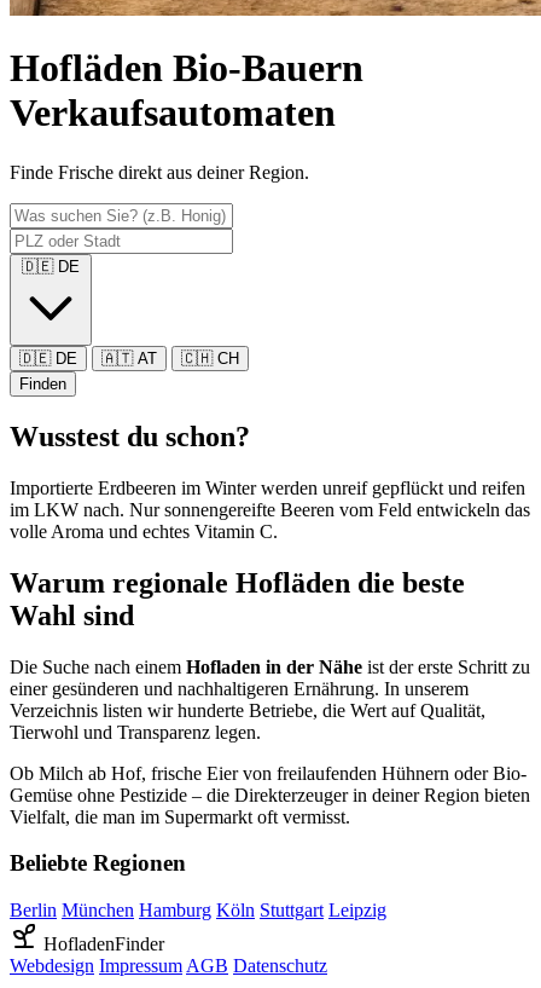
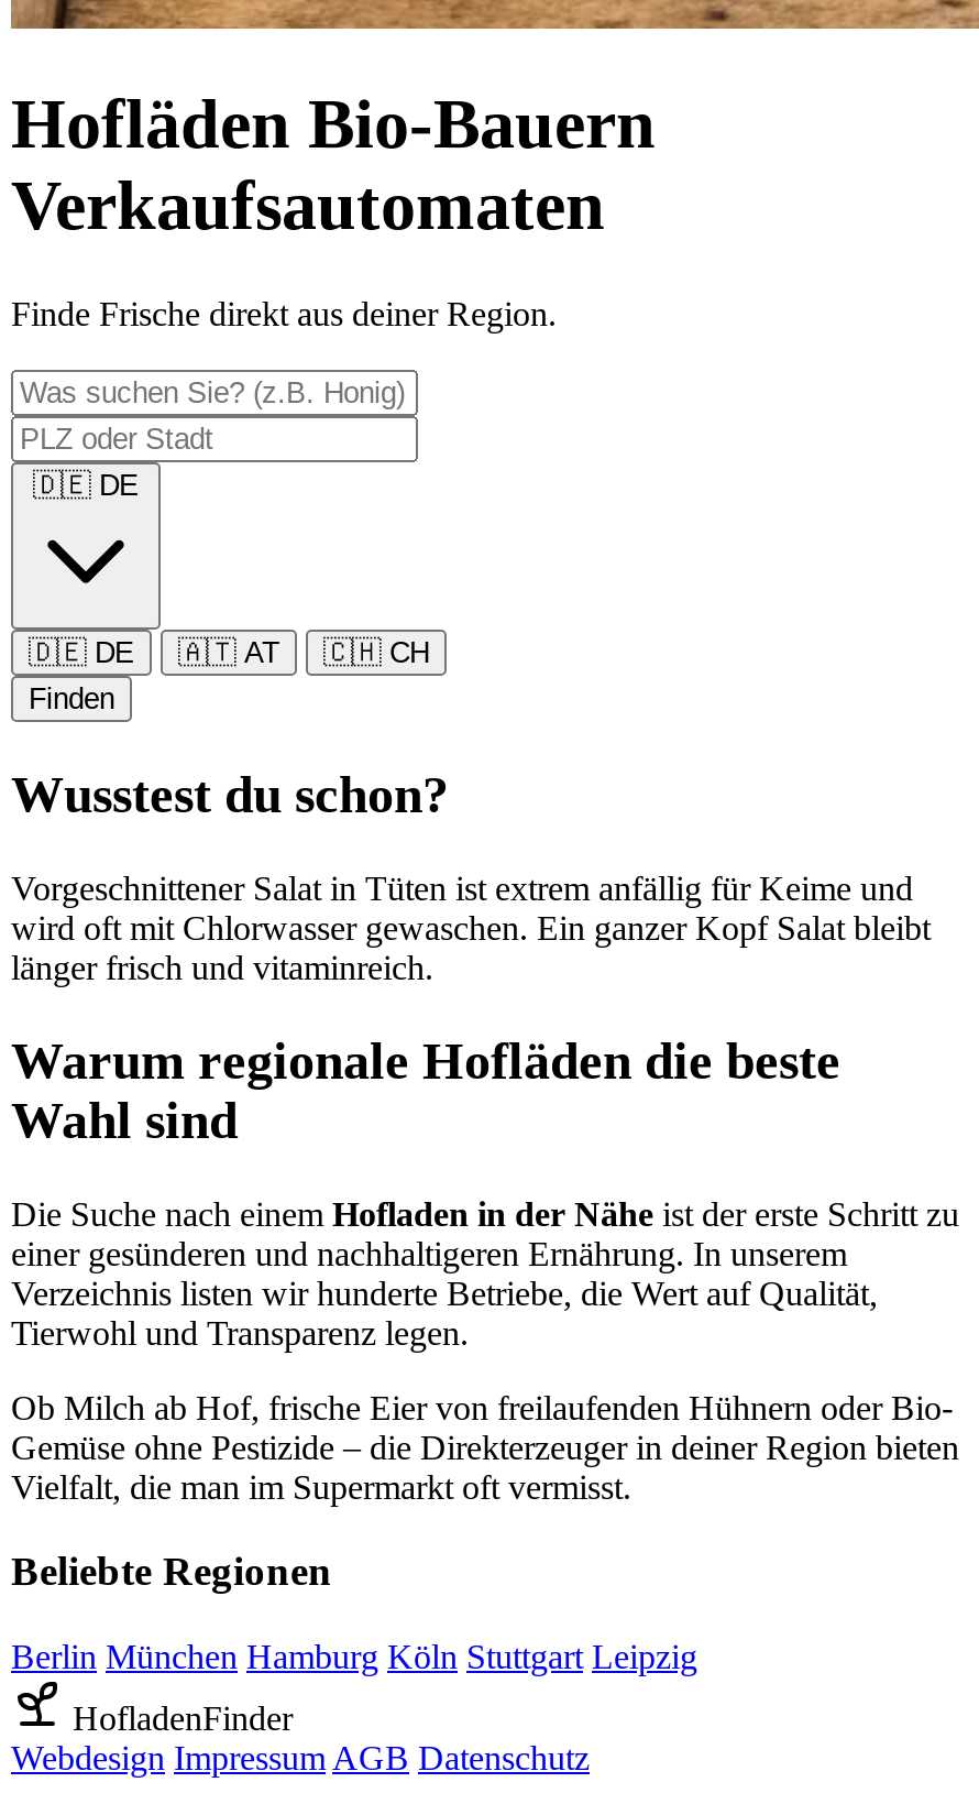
- Importierte Erdbeeren im Winter werden unreif gepflückt und reifen
- im LKW nach. Nur sonnengereifte Beeren vom Feld entwickeln das
- volle Aroma und echtes Vitamin C.
+ Vorgeschnittener Salat in Tüten ist extrem anfällig für Keime und
+ wird oft mit Chlorwasser gewaschen. Ein ganzer Kopf Salat bleibt
+ länger frisch und vitaminreich.
